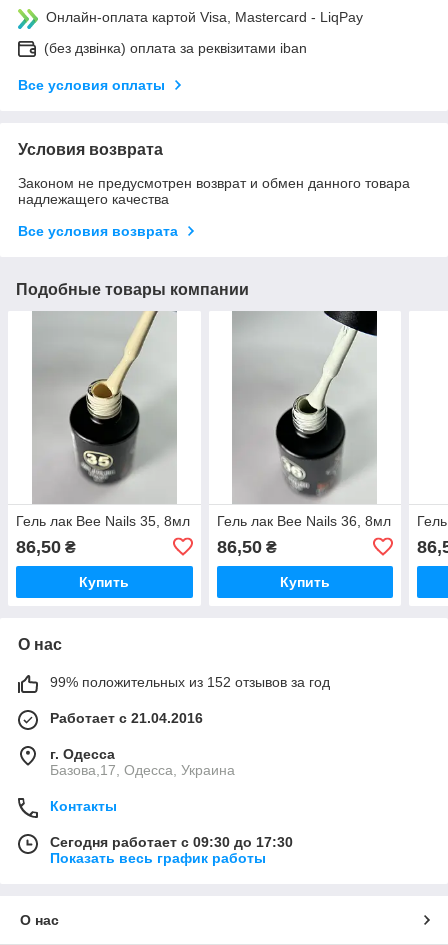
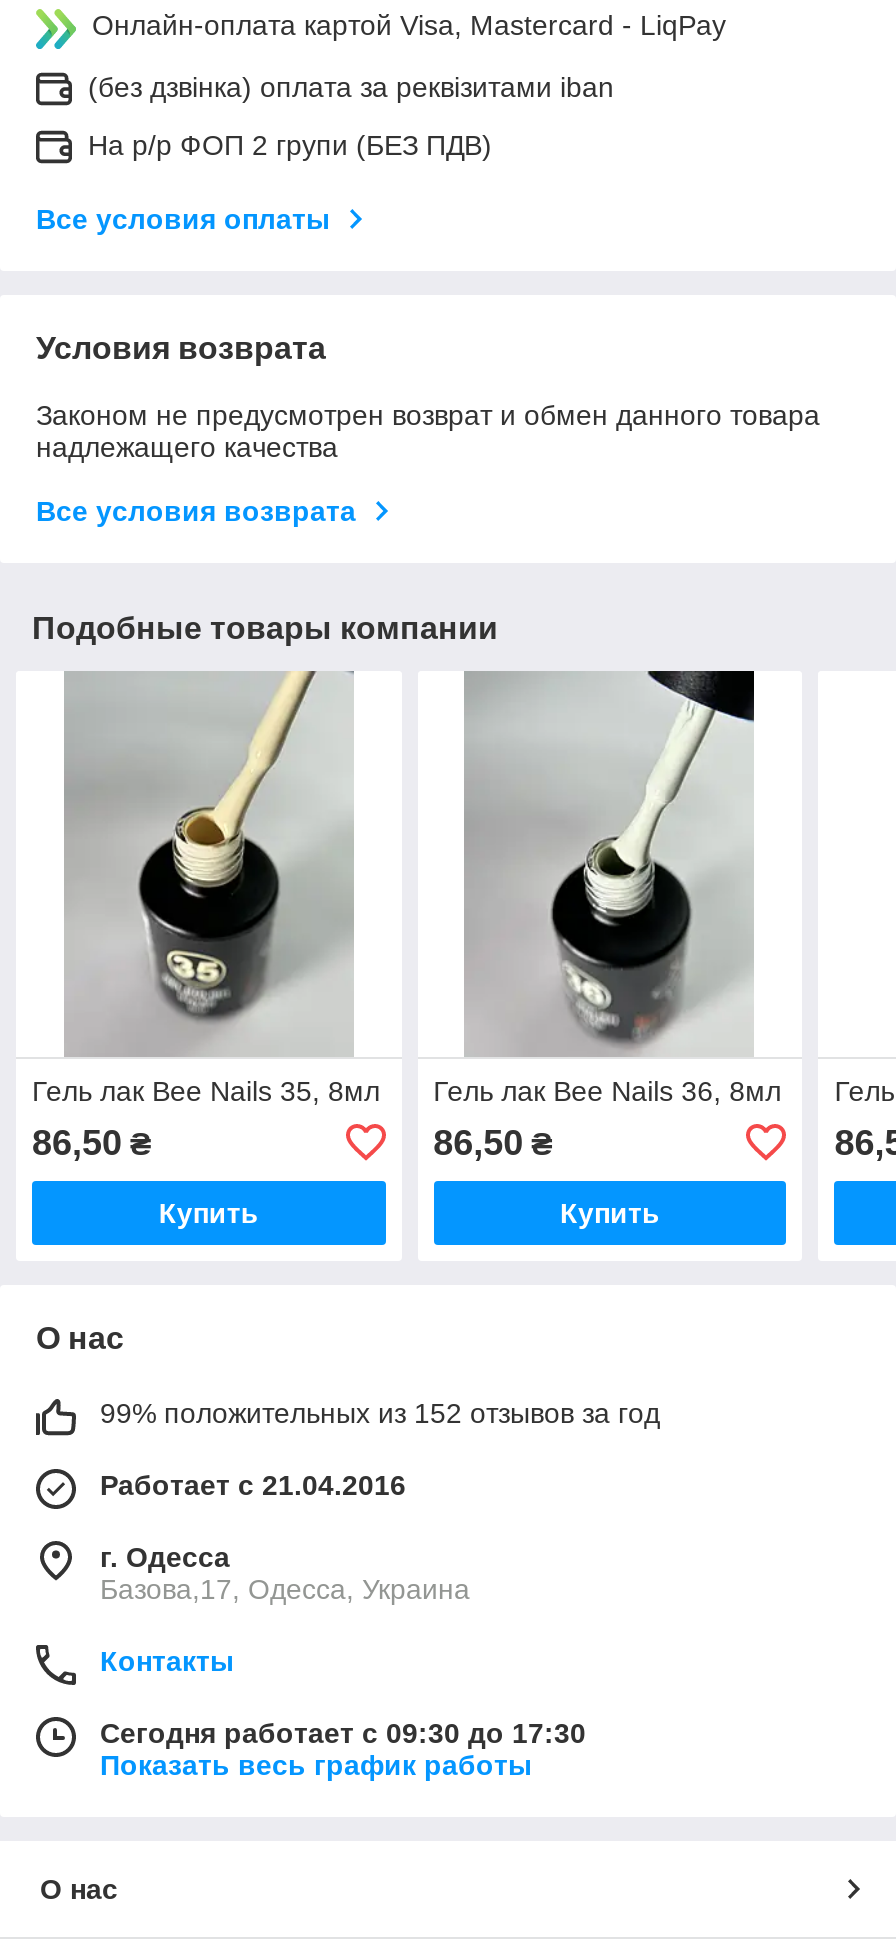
+ На р/р ФОП 2 групи (БЕЗ ПДВ)
